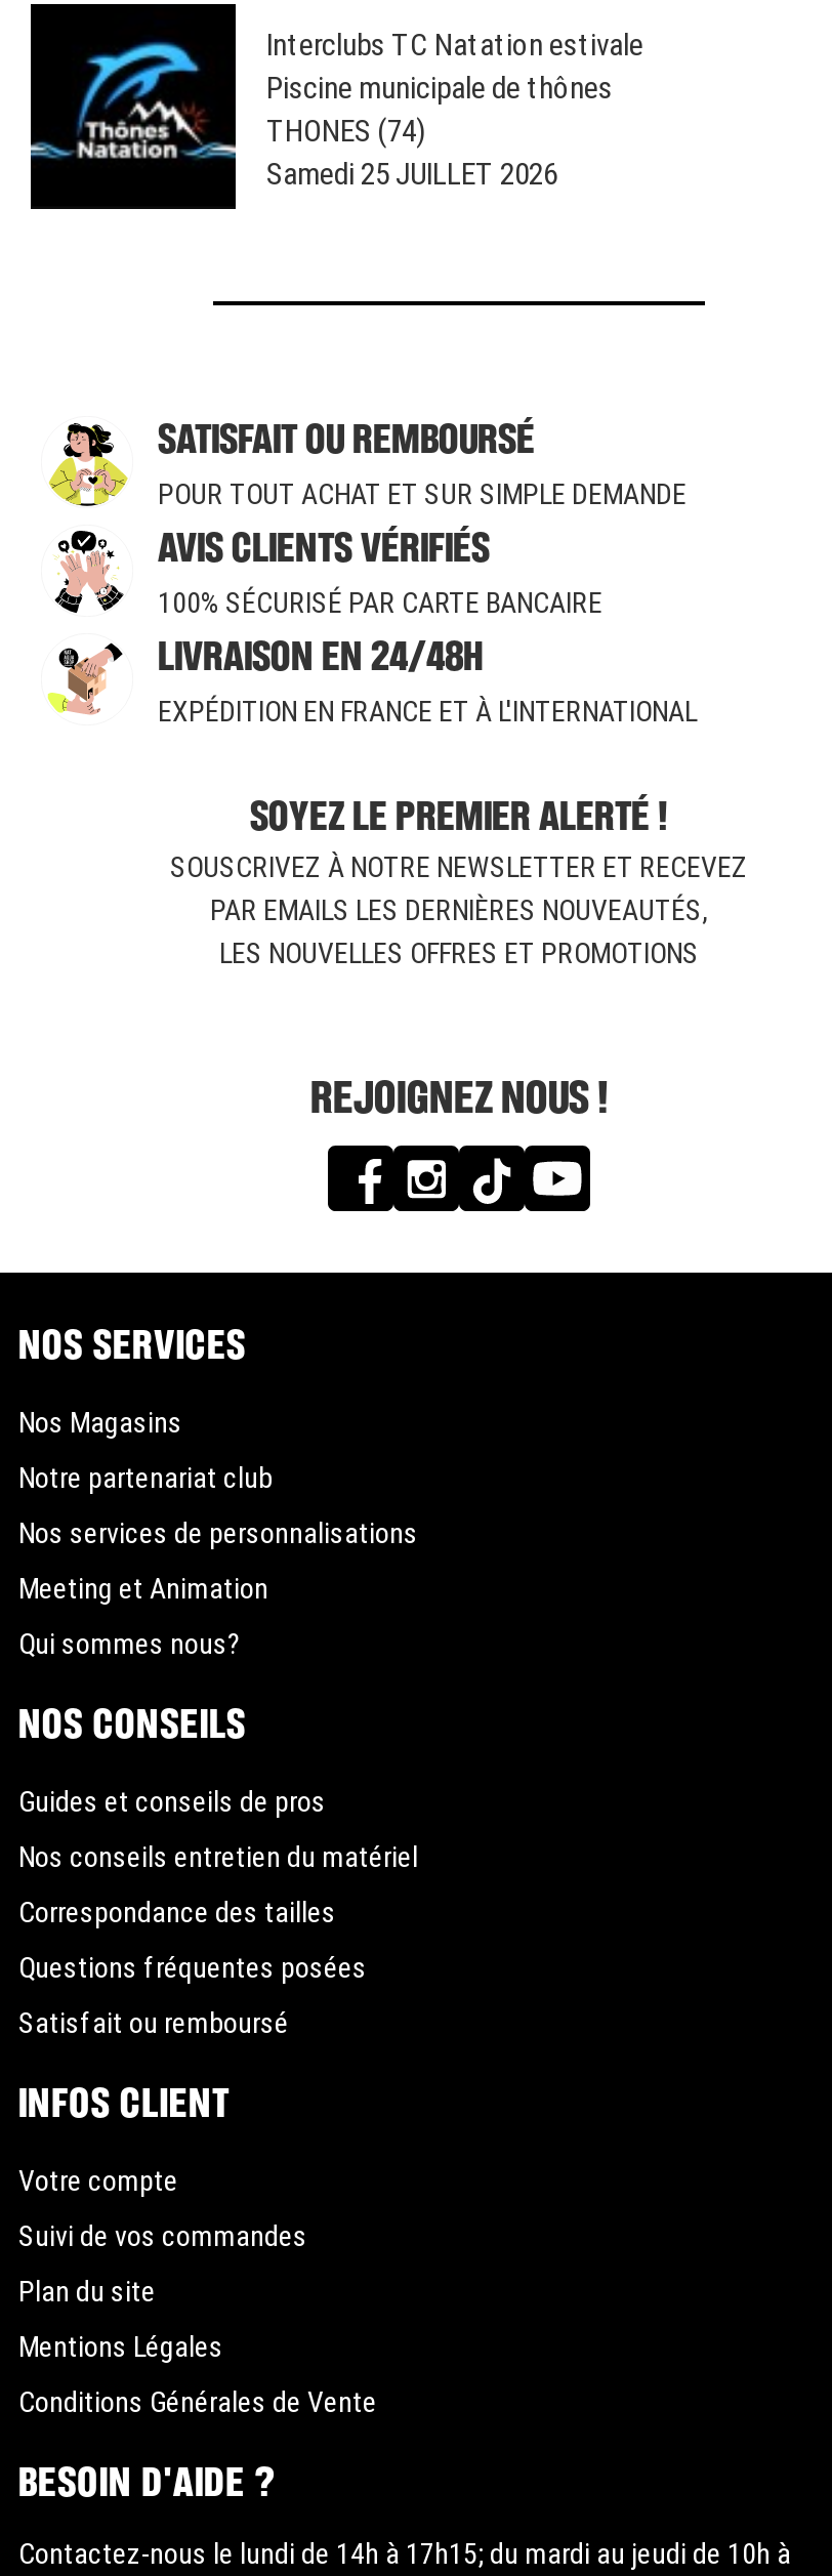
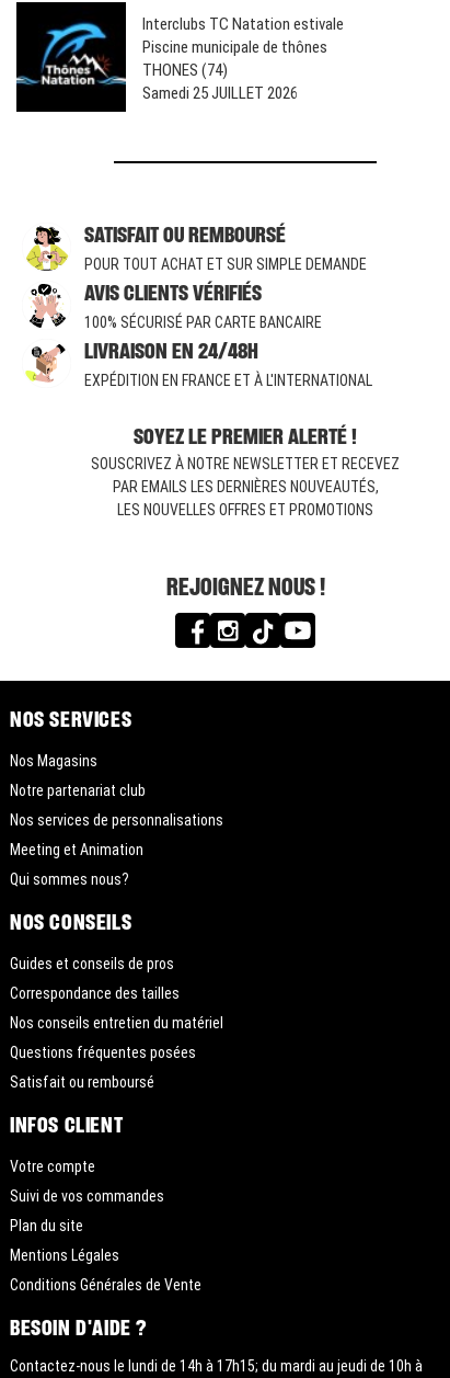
moved down: Nos conseils entretien du matériel

moved up: Correspondance des tailles
